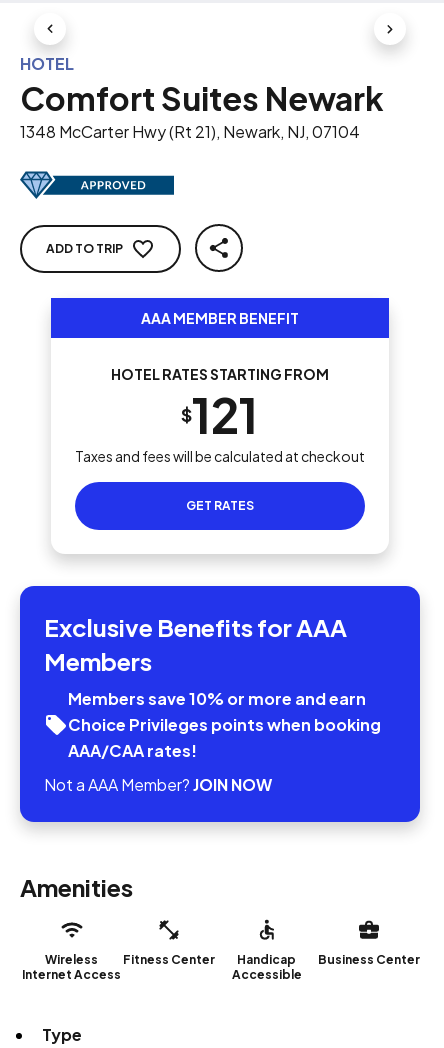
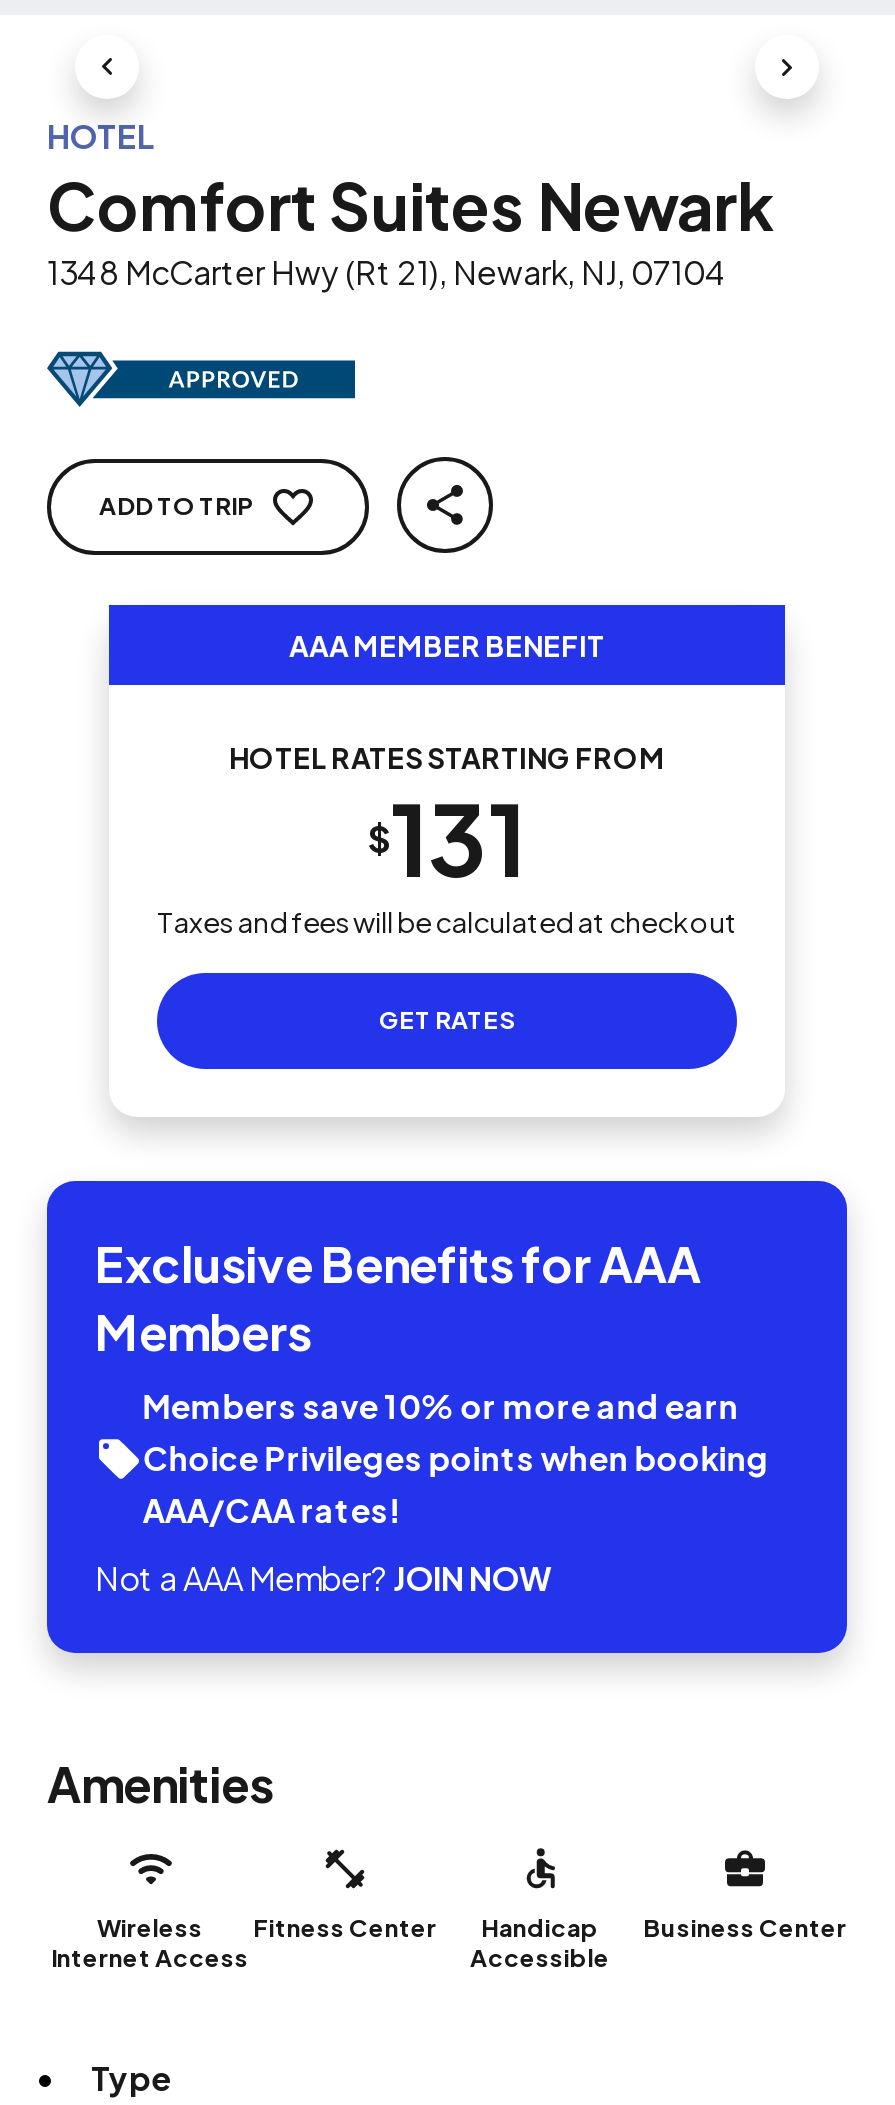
- $121
+ $131
